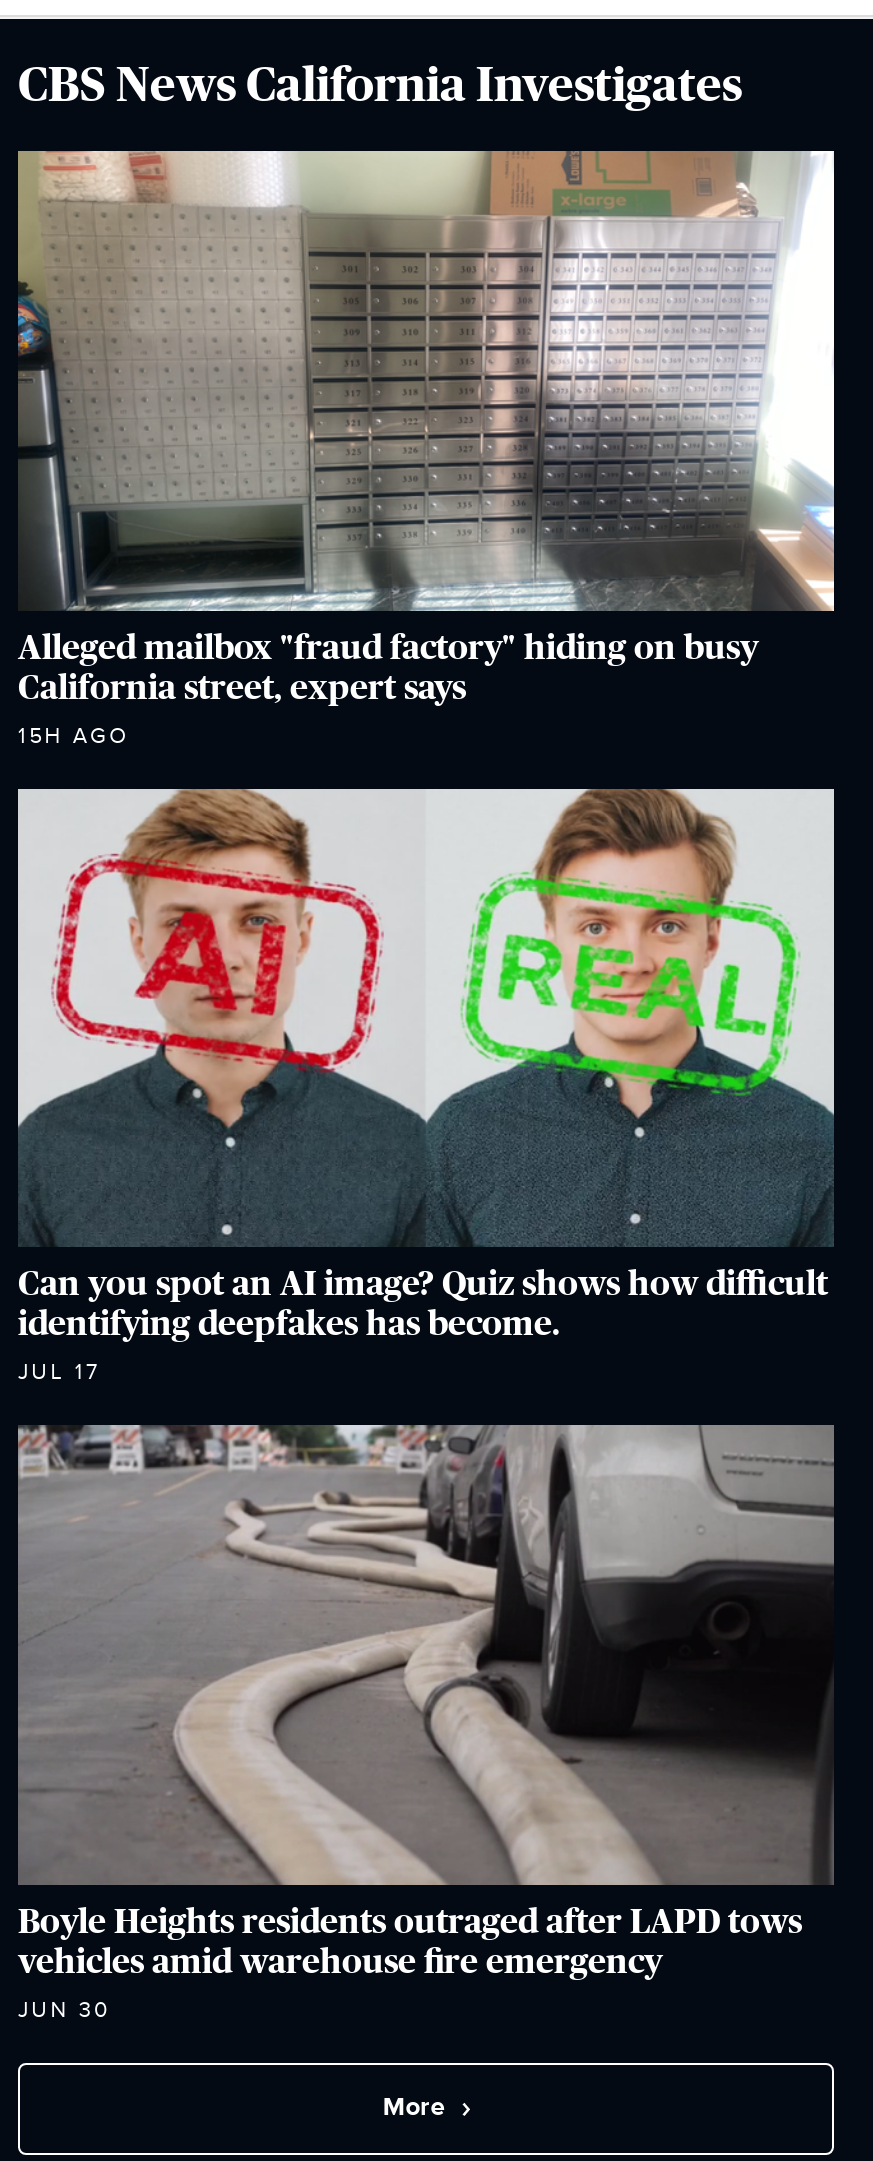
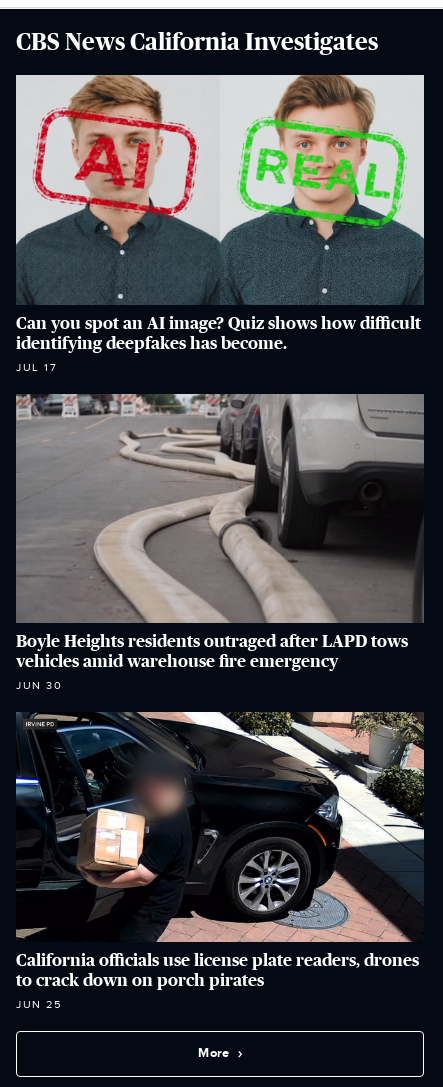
- [image]
- Alleged mailbox "fraud factory" hiding on busy
- California street, expert says
- 15H AGO

moved up: [image] | Can you spot an AI image? Quiz shows how difficult | identifying deepfakes has become. | JUL 17 | Boyle Heights residents outraged after LAPD tows | vehicles amid warehouse fire emergency | JUN 30

+ [image]
+ California officials use license plate readers, drones
+ to crack down on porch pirates
+ JUN 25
